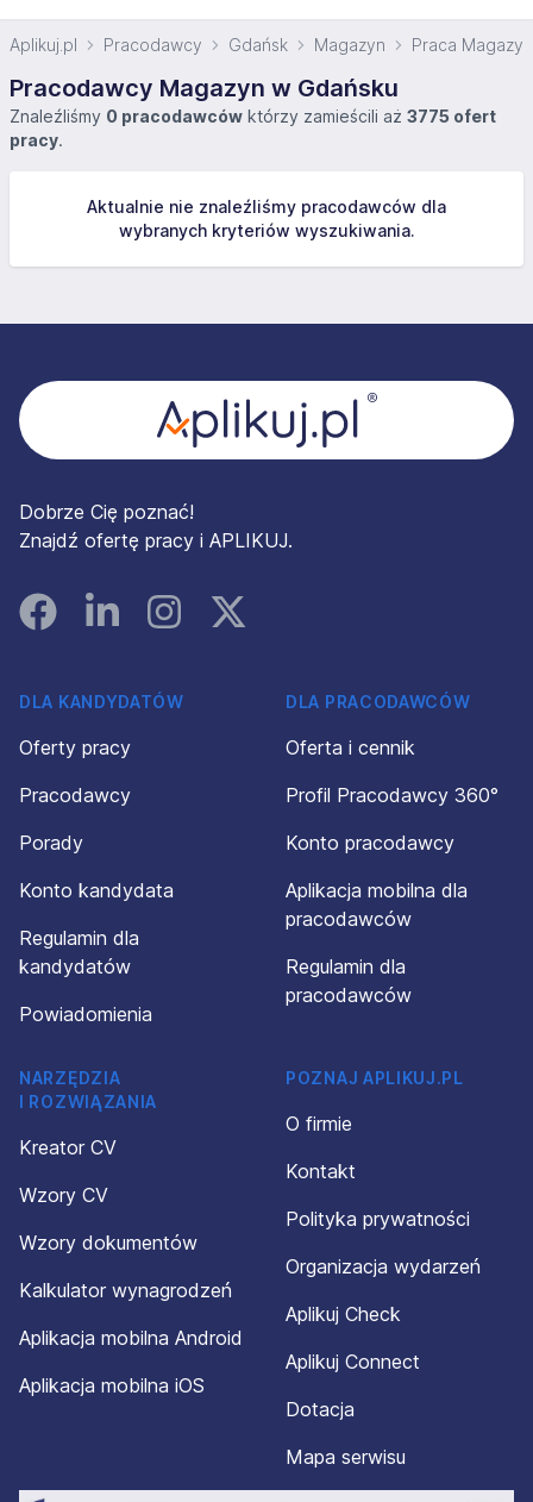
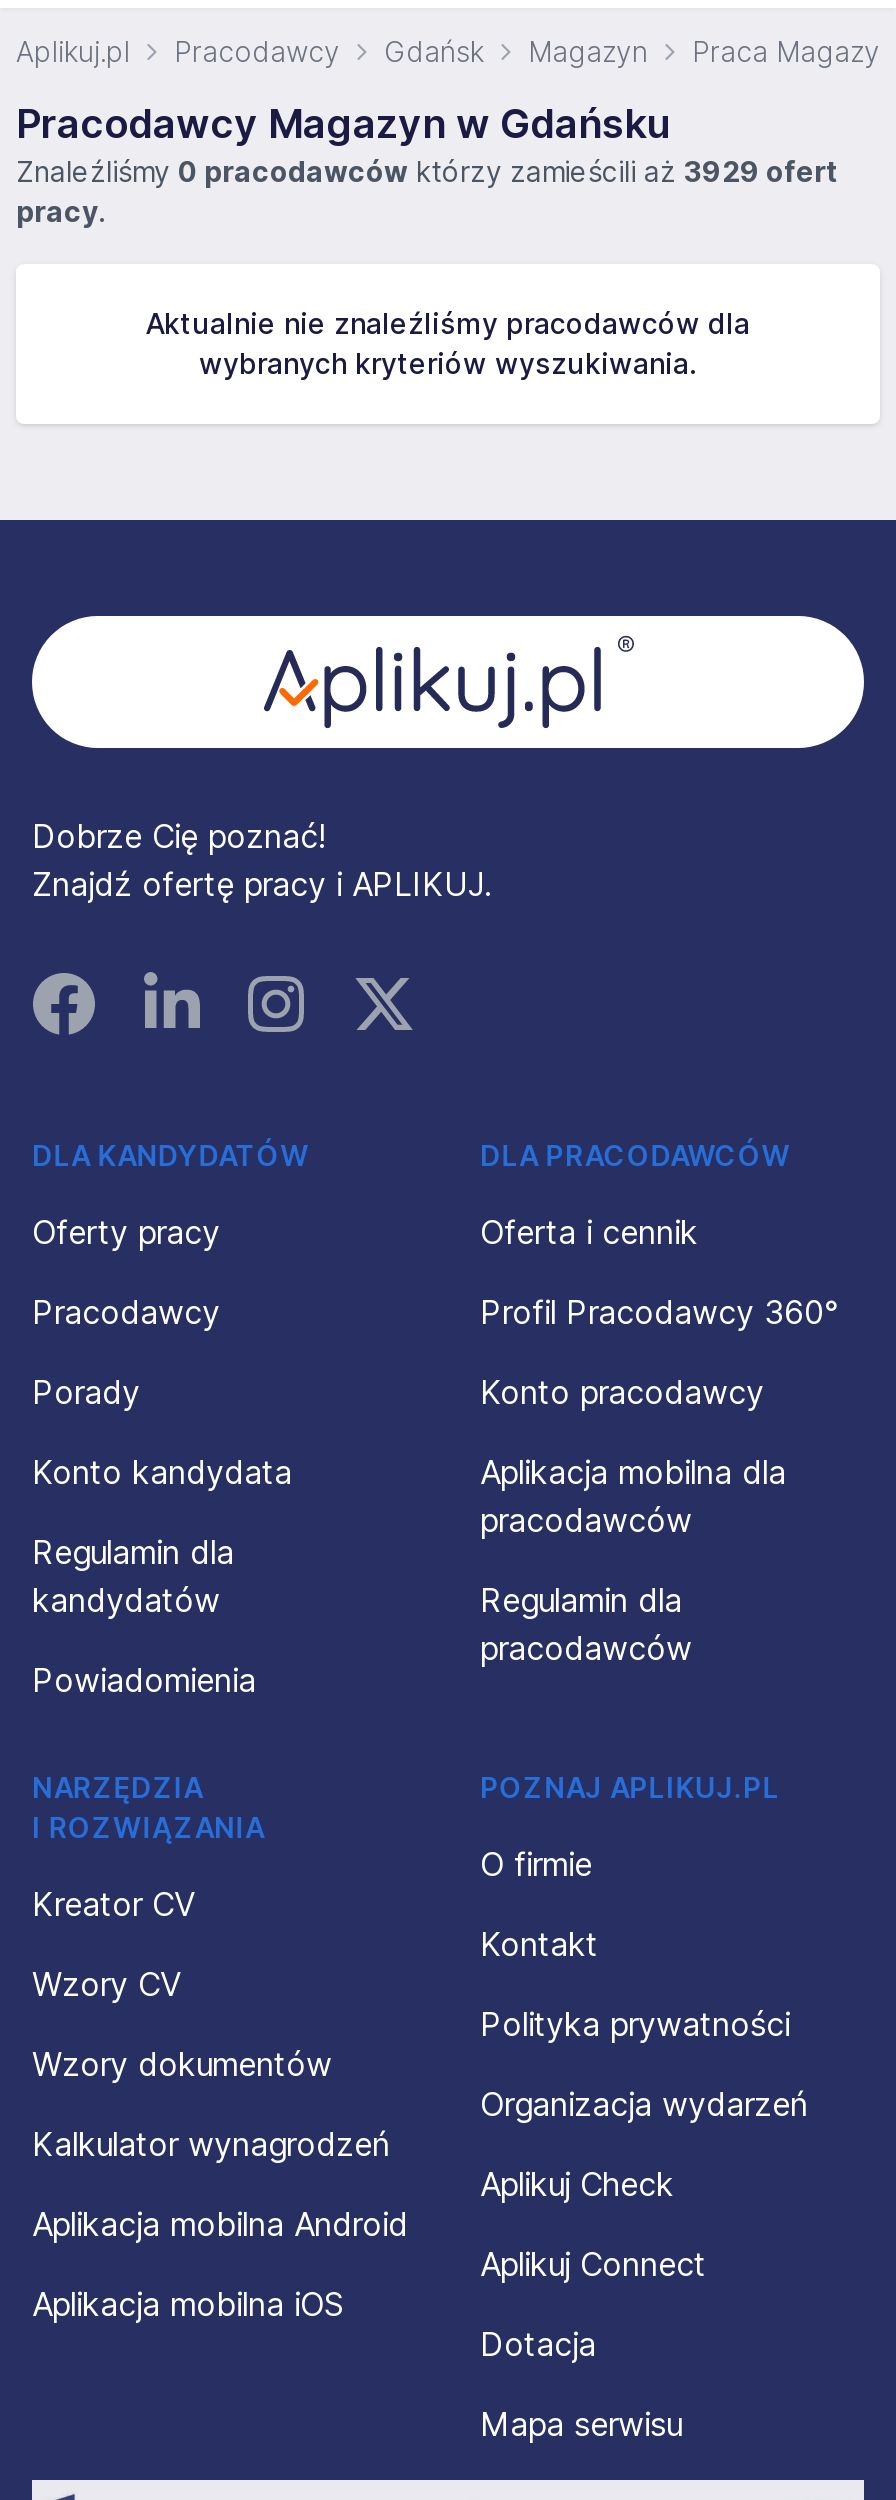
- Znaleźliśmy 0 pracodawców którzy zamieścili aż 3775 ofert
+ Znaleźliśmy 0 pracodawców którzy zamieścili aż 3929 ofert
